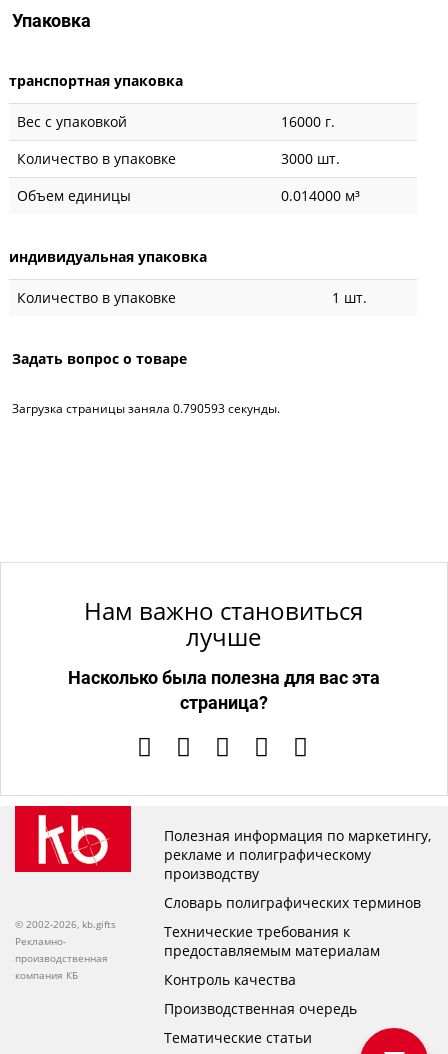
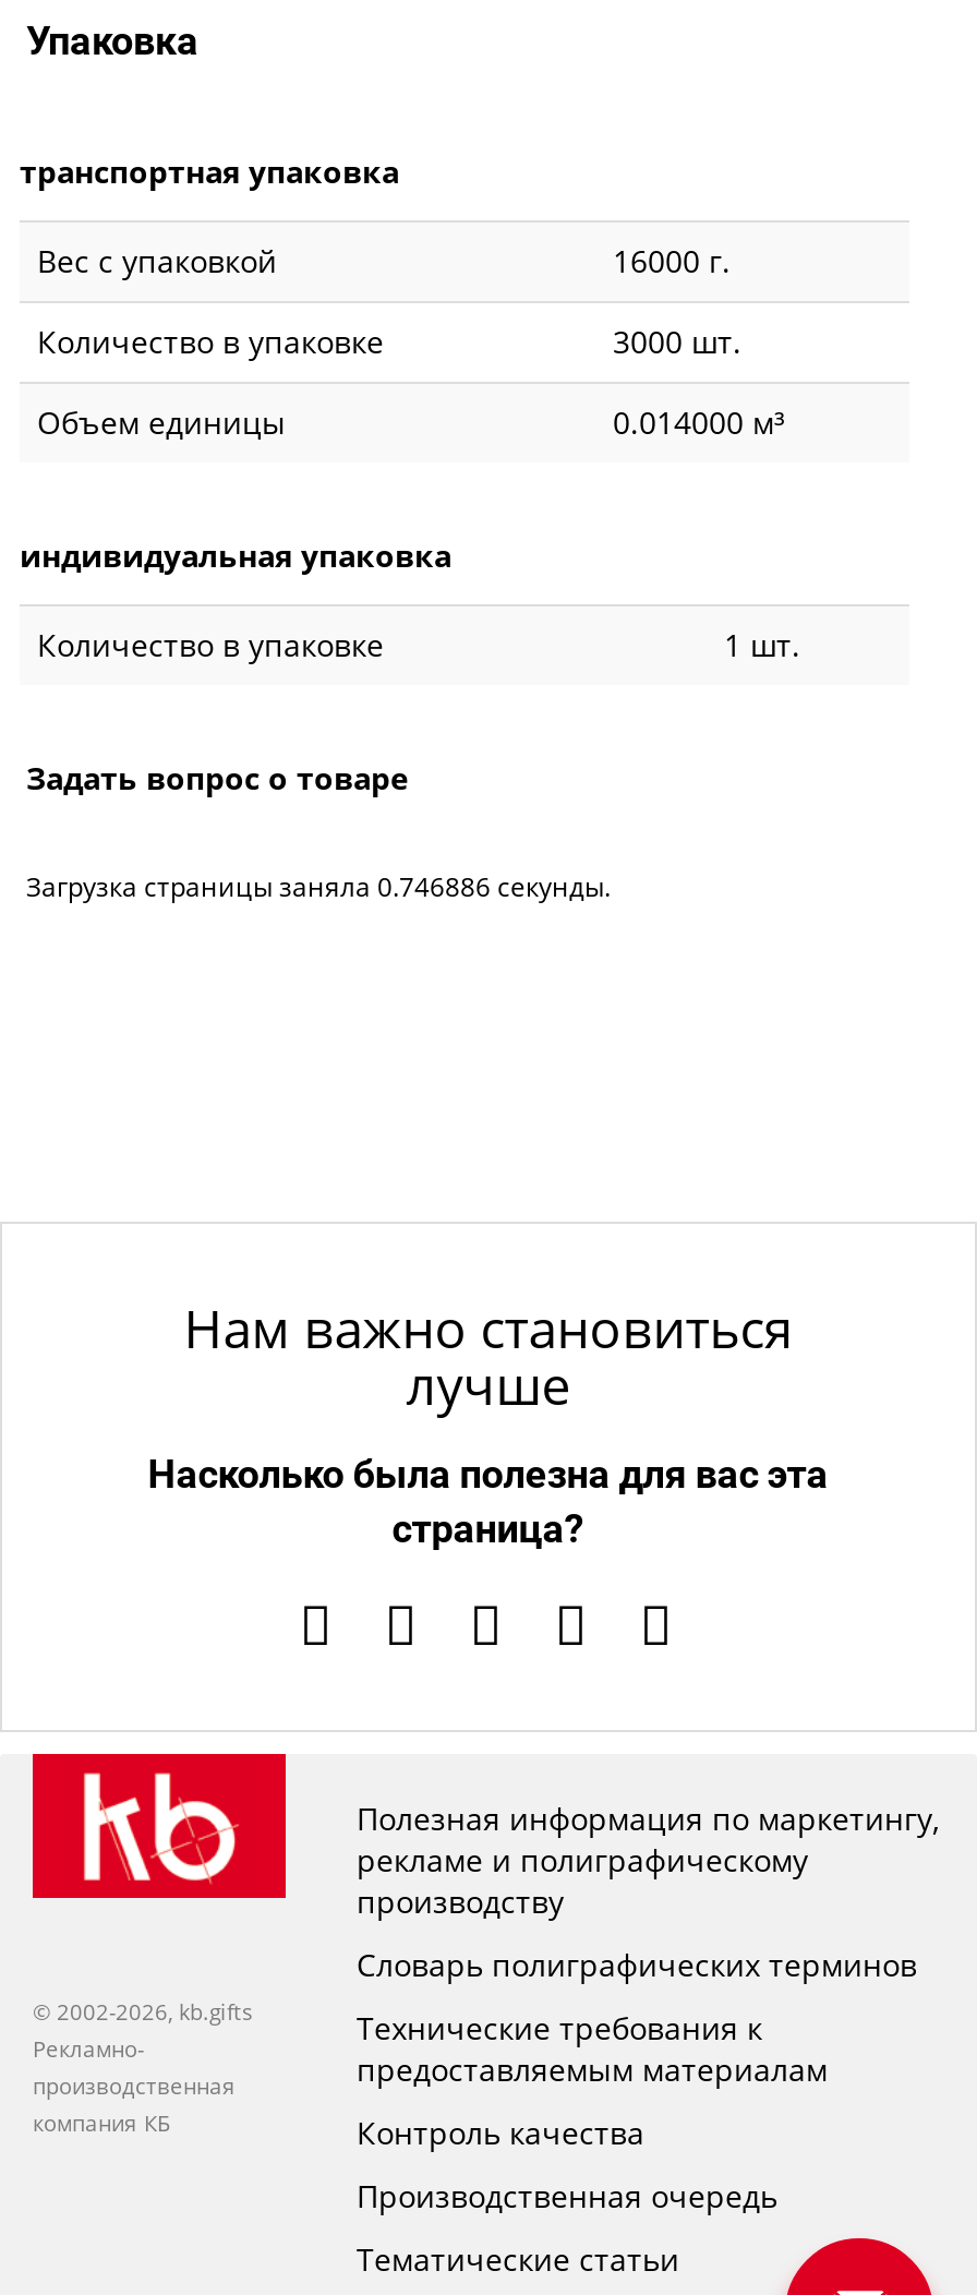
- Загрузка страницы заняла 0.790593 секунды.
+ Загрузка страницы заняла 0.746886 секунды.
